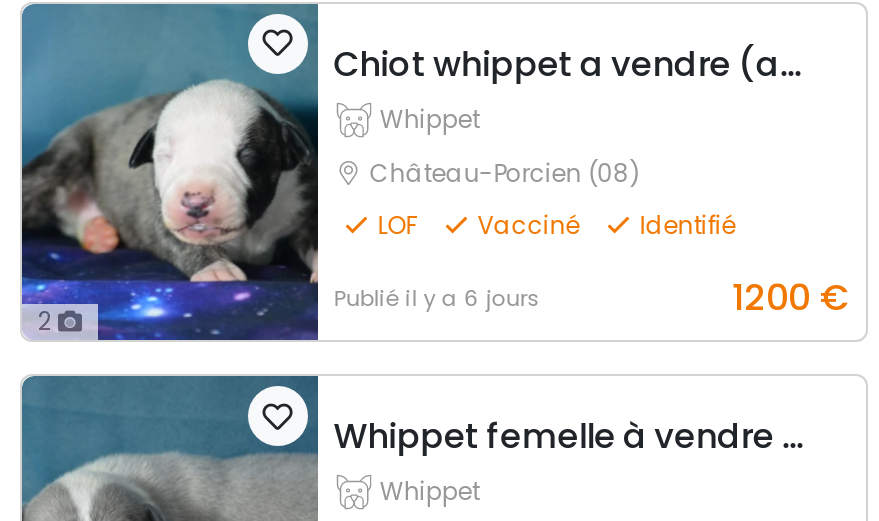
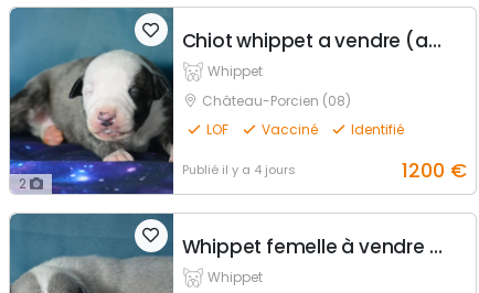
- Publié il y a 6 jours
+ Publié il y a 4 jours
